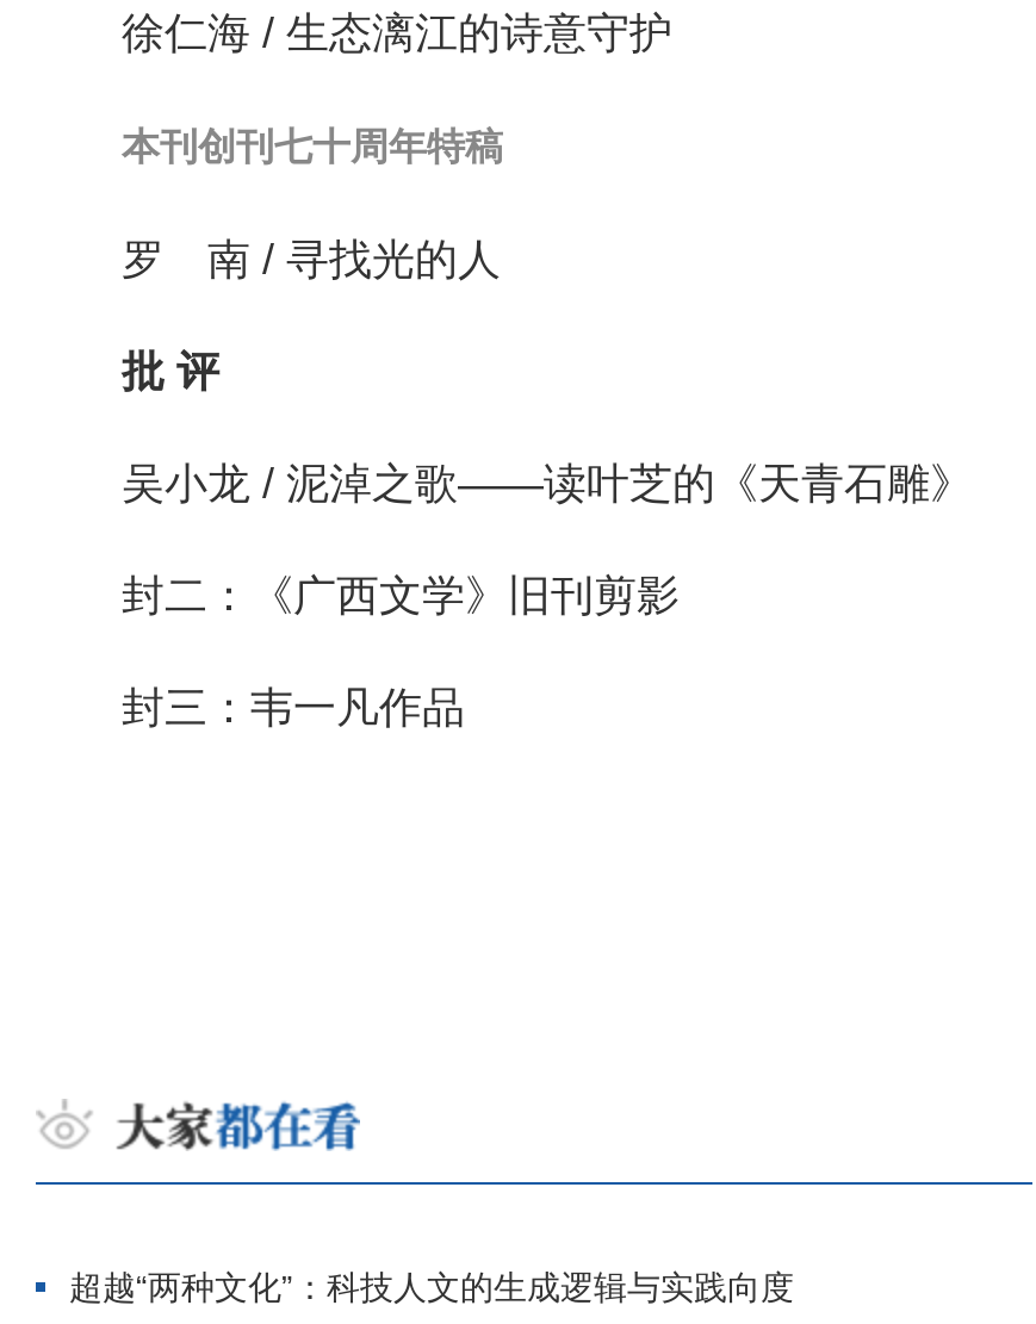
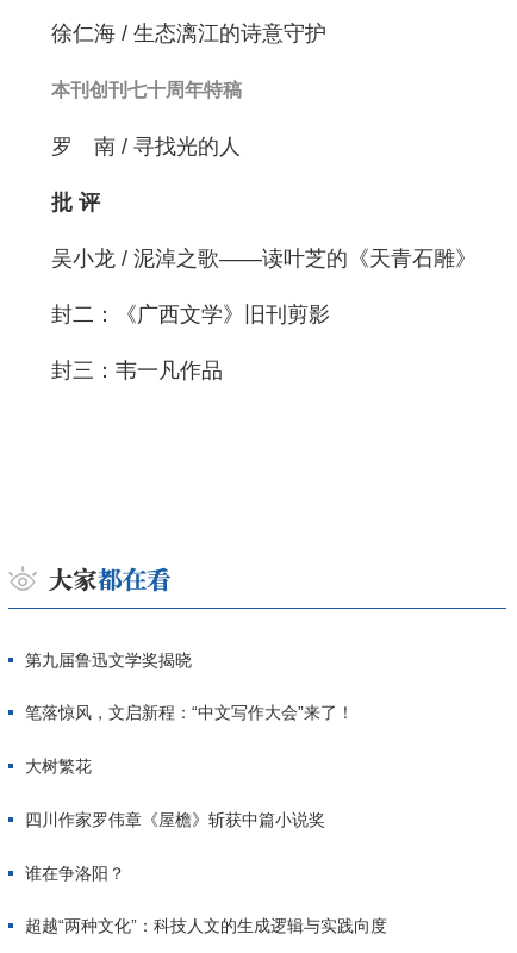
+ 第九届鲁迅文学奖揭晓
+ 笔落惊风，文启新程：“中文写作大会”来了！
+ 大树繁花
+ 四川作家罗伟章《屋檐》斩获中篇小说奖
+ 谁在争洛阳？
